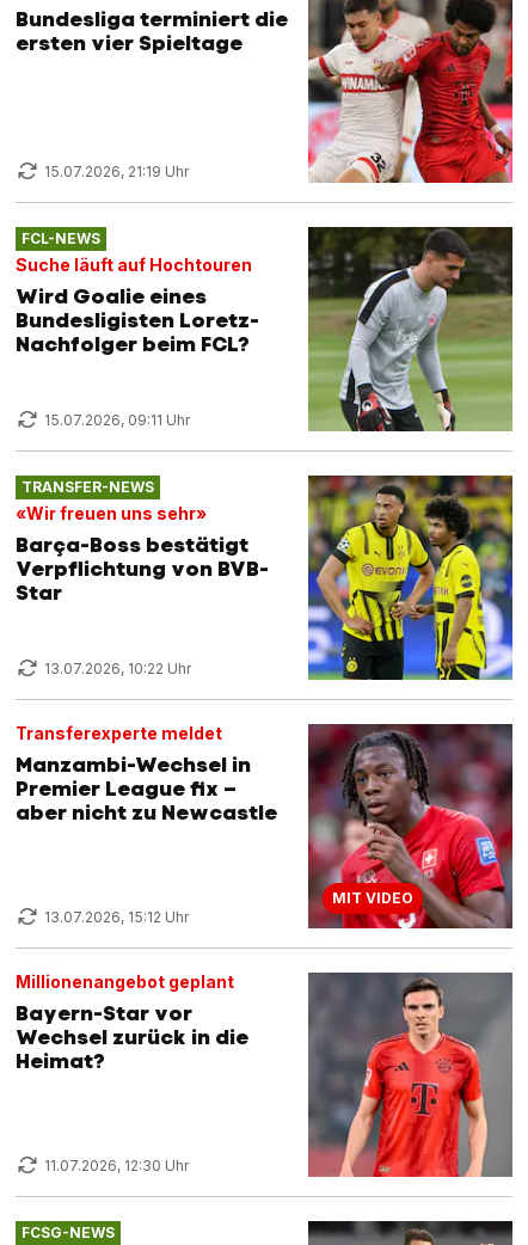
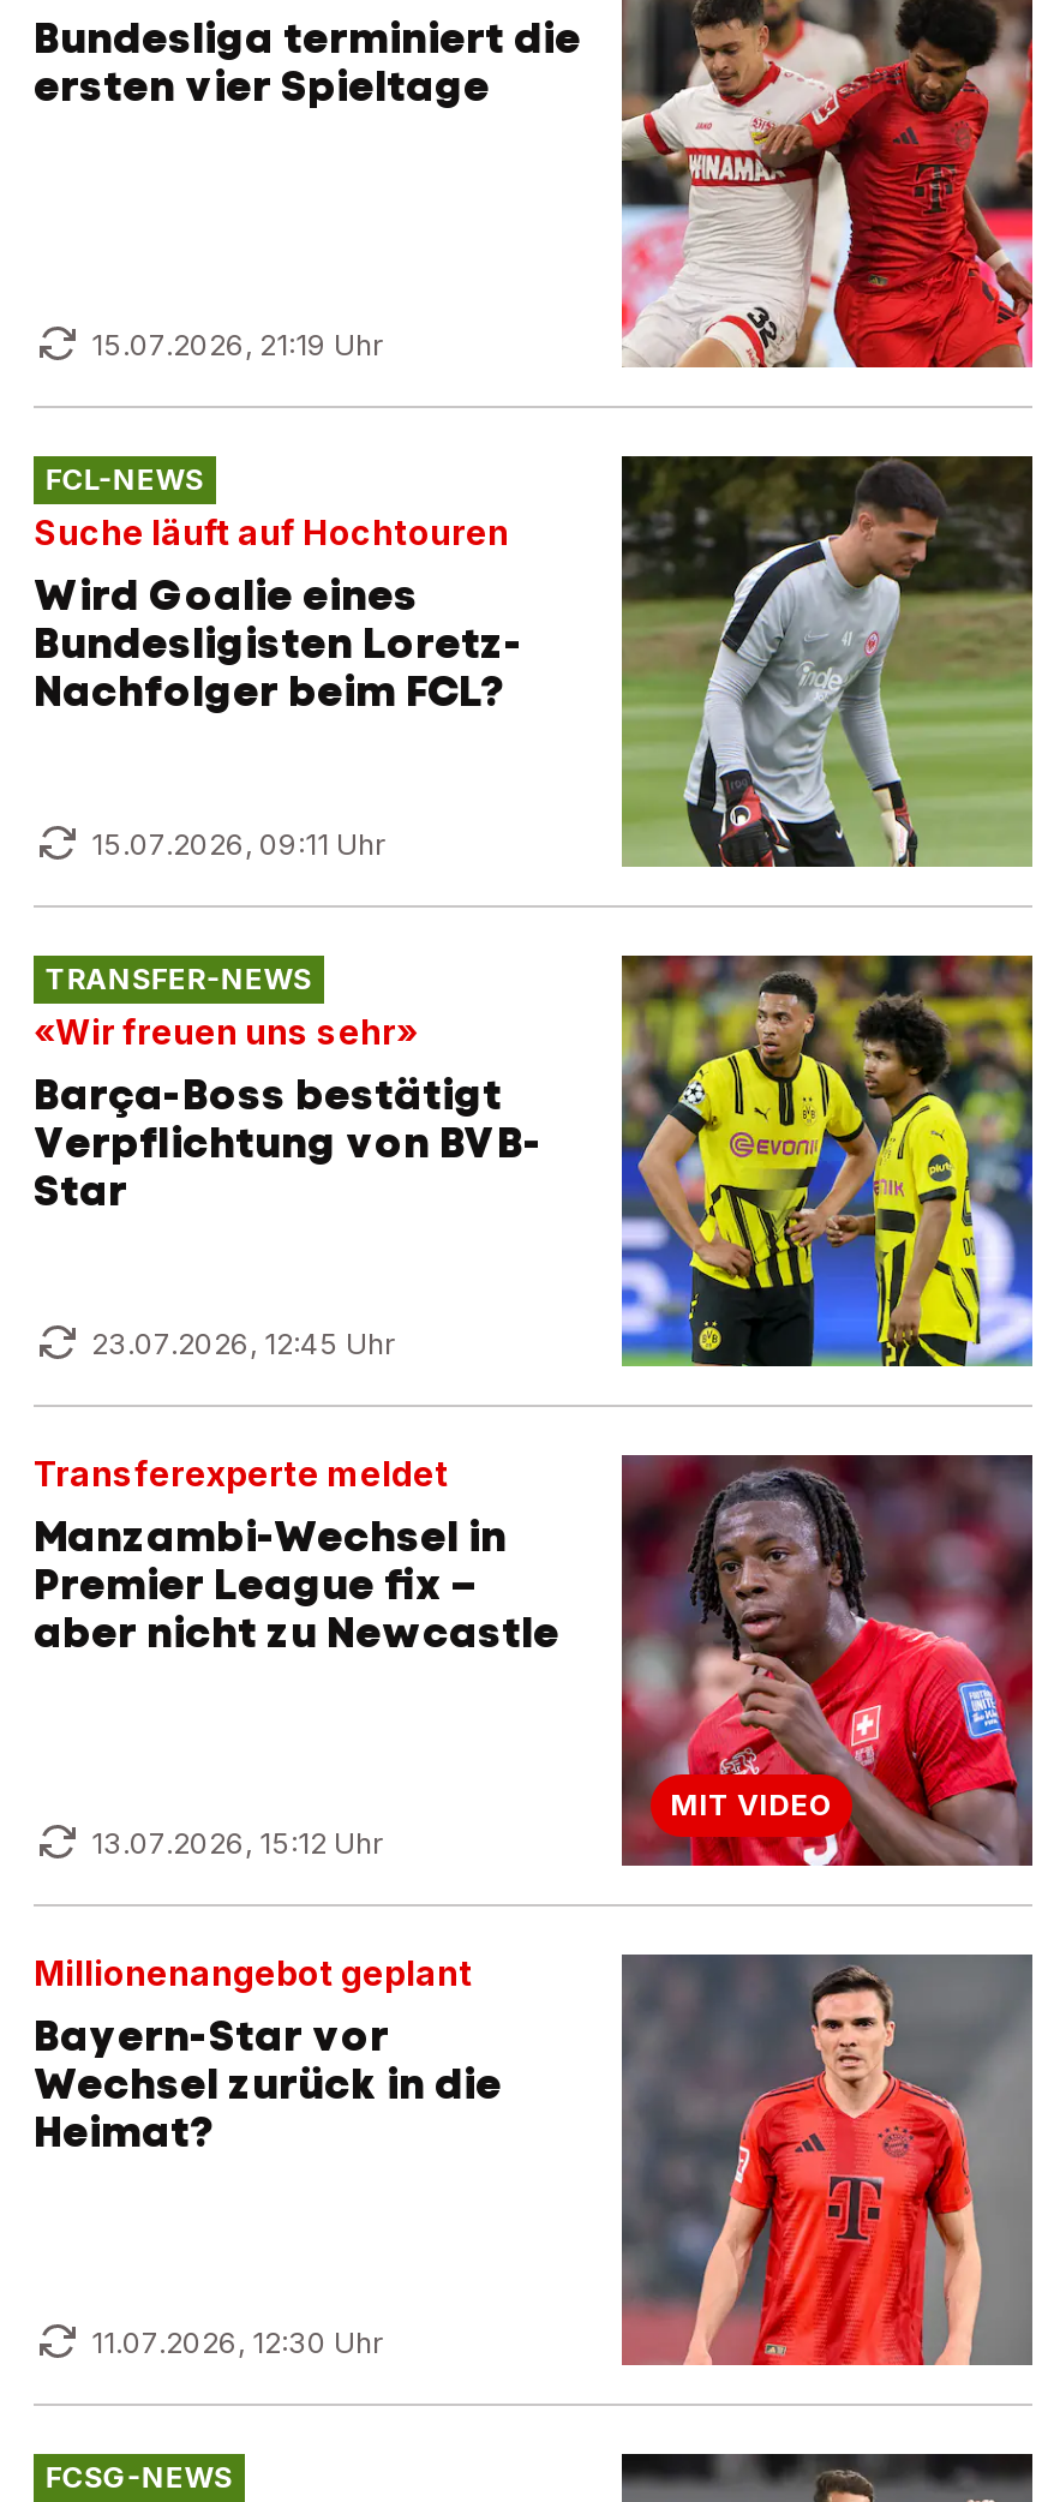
- 13.07.2026, 10:22 Uhr
+ 23.07.2026, 12:45 Uhr
